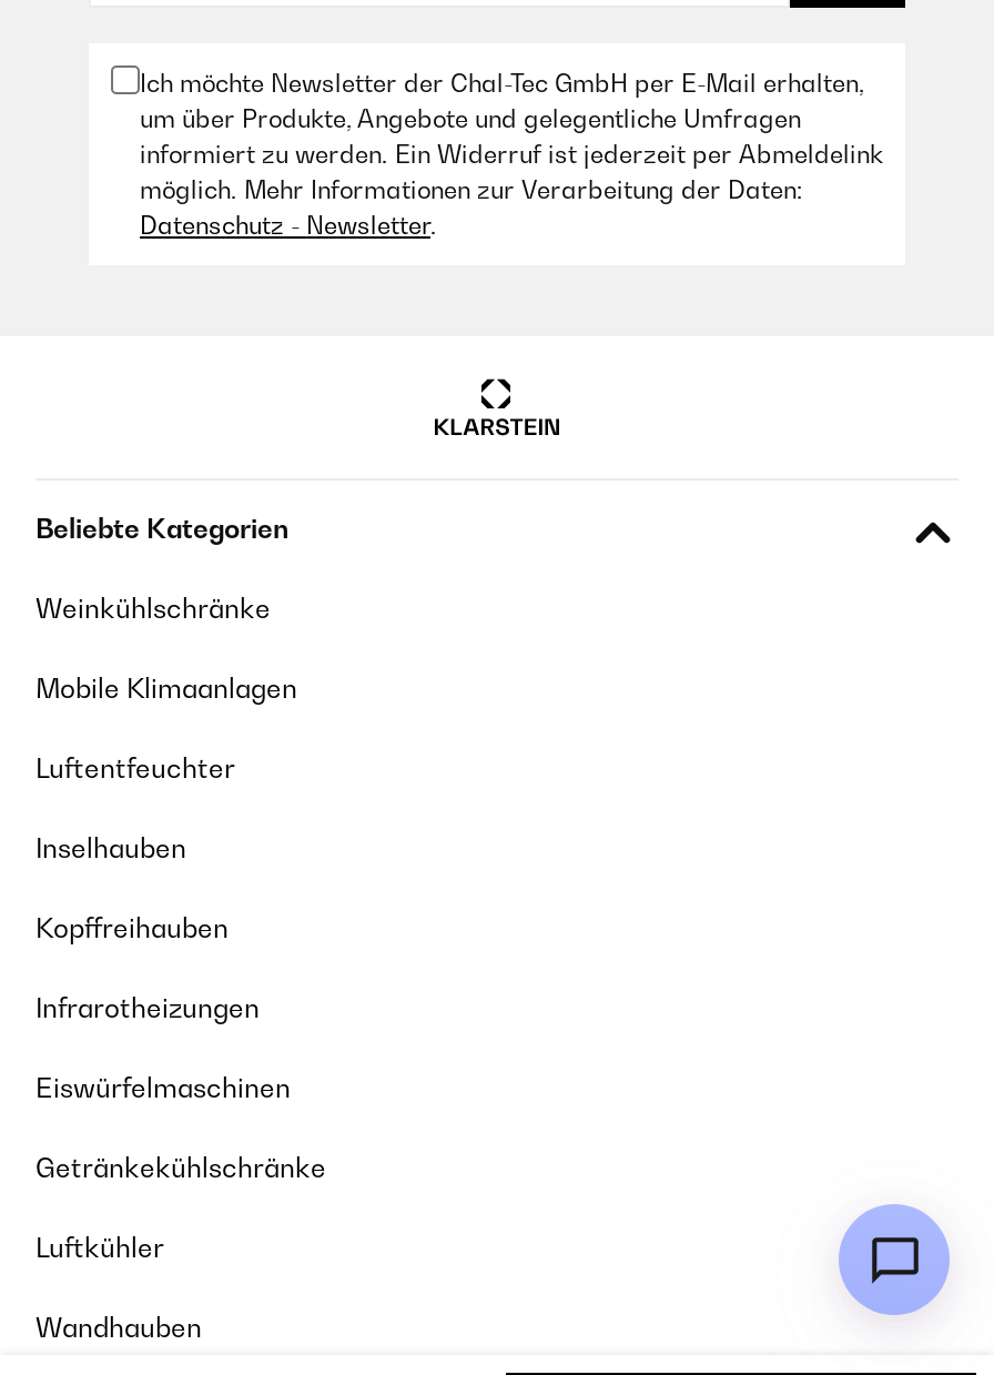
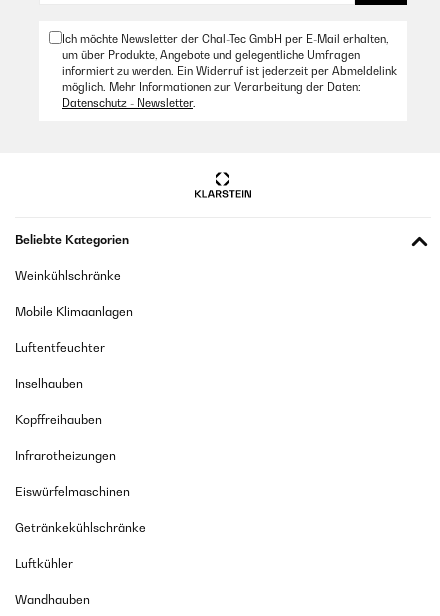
- [image]
